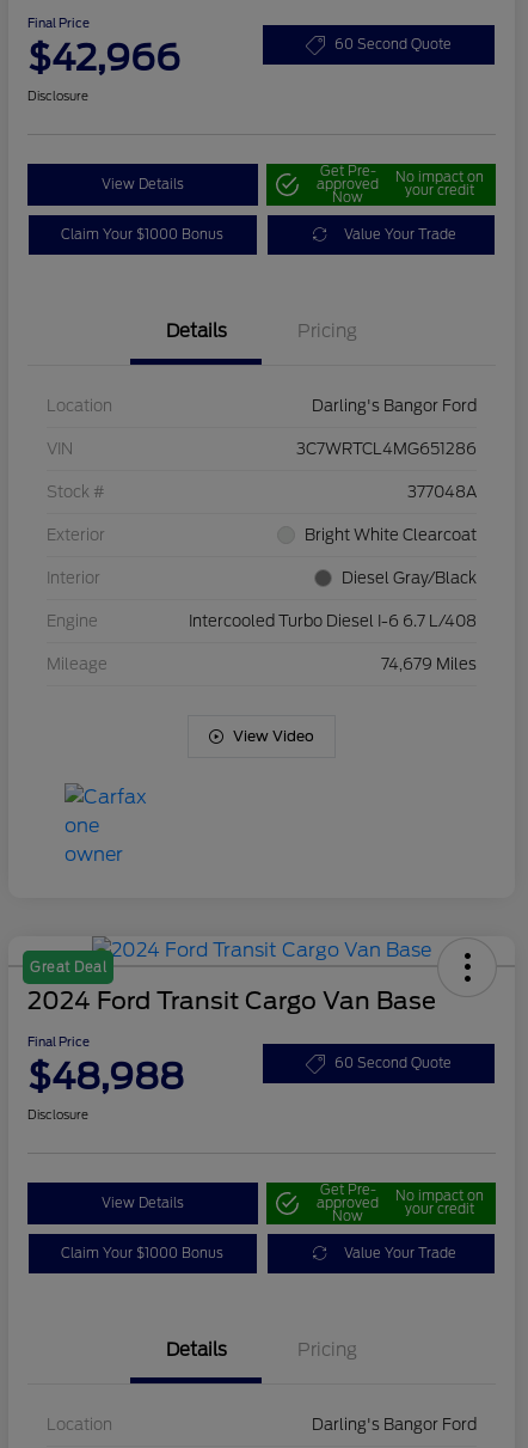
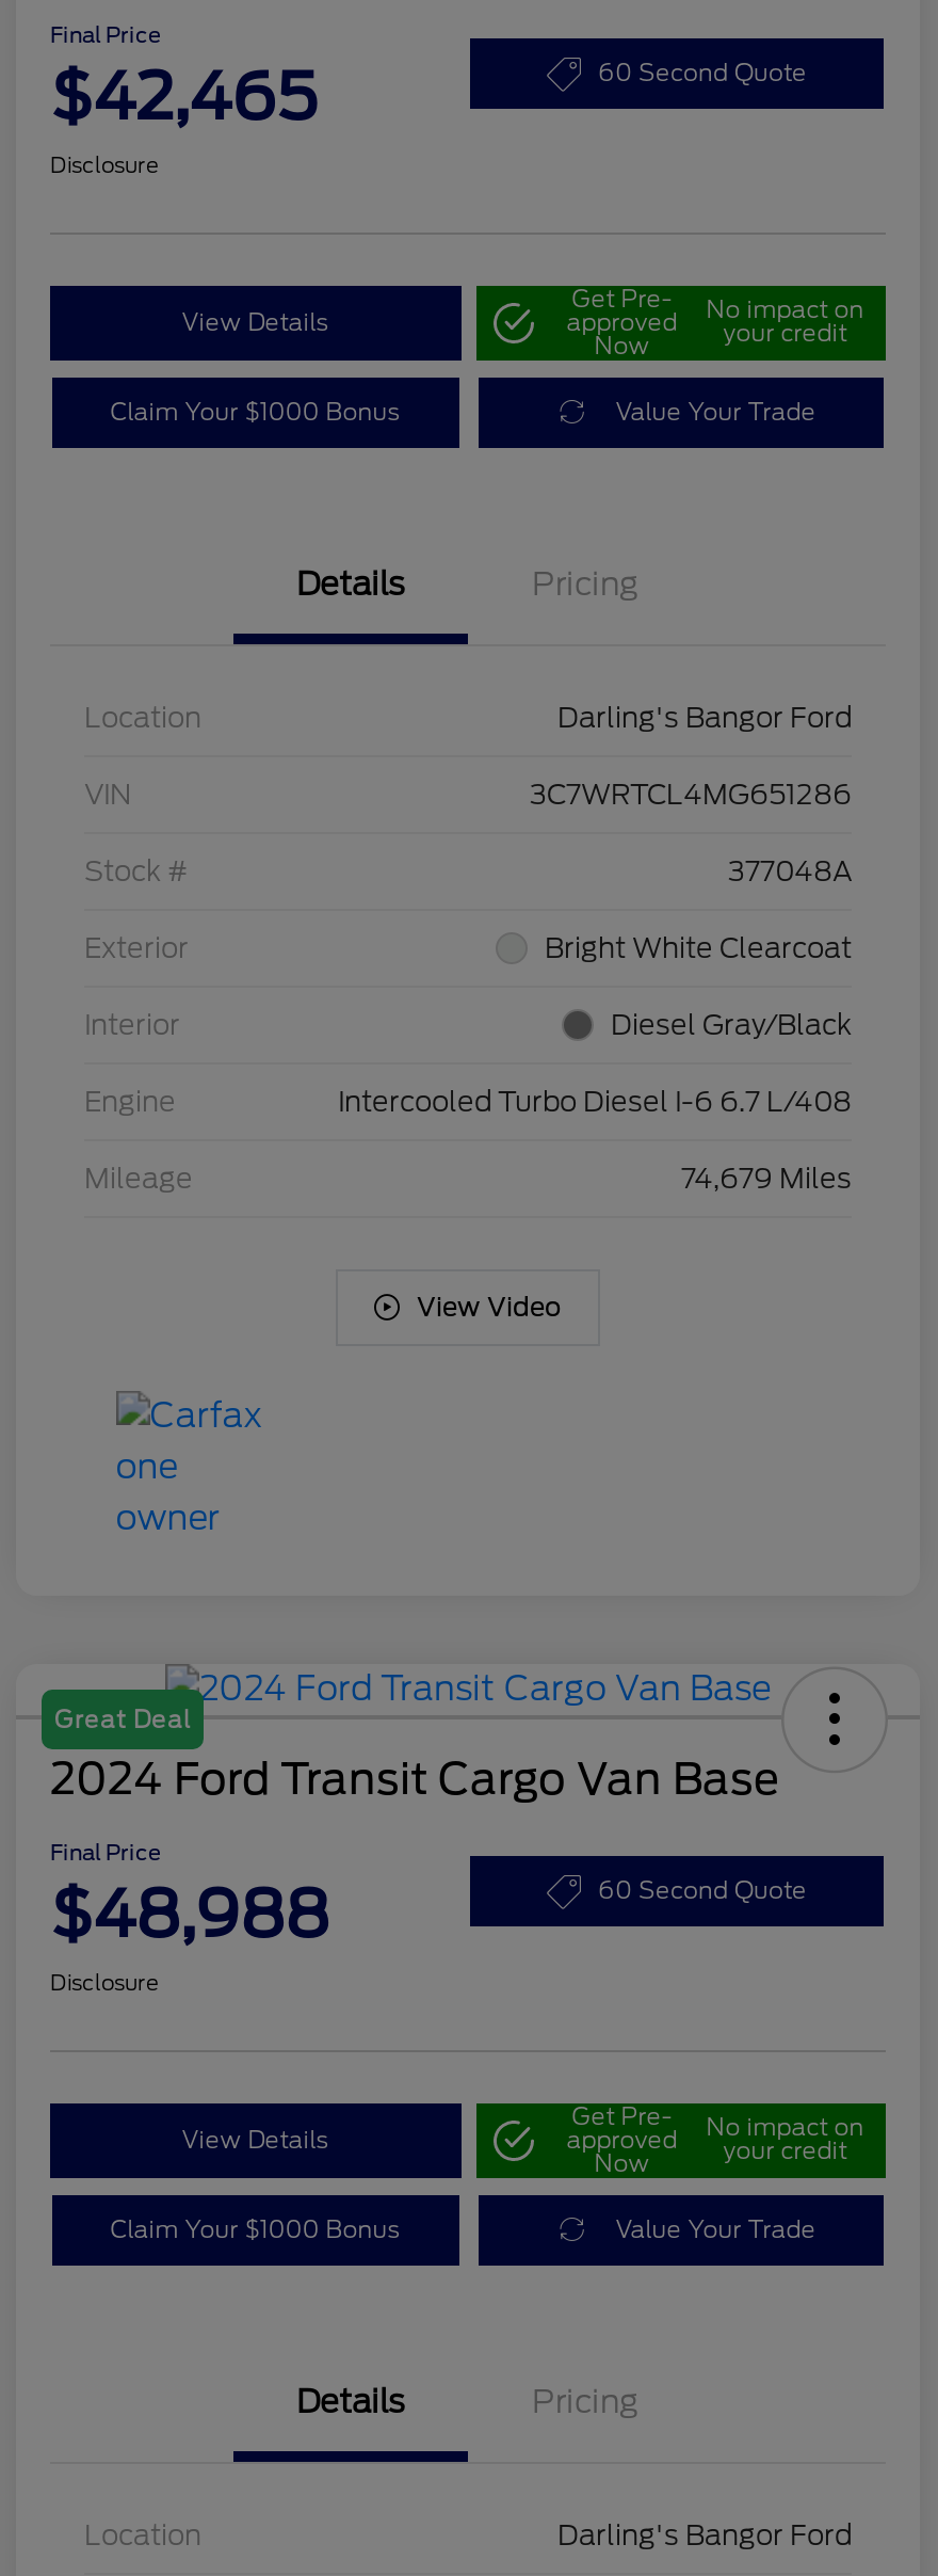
- $42,966
+ $42,465
